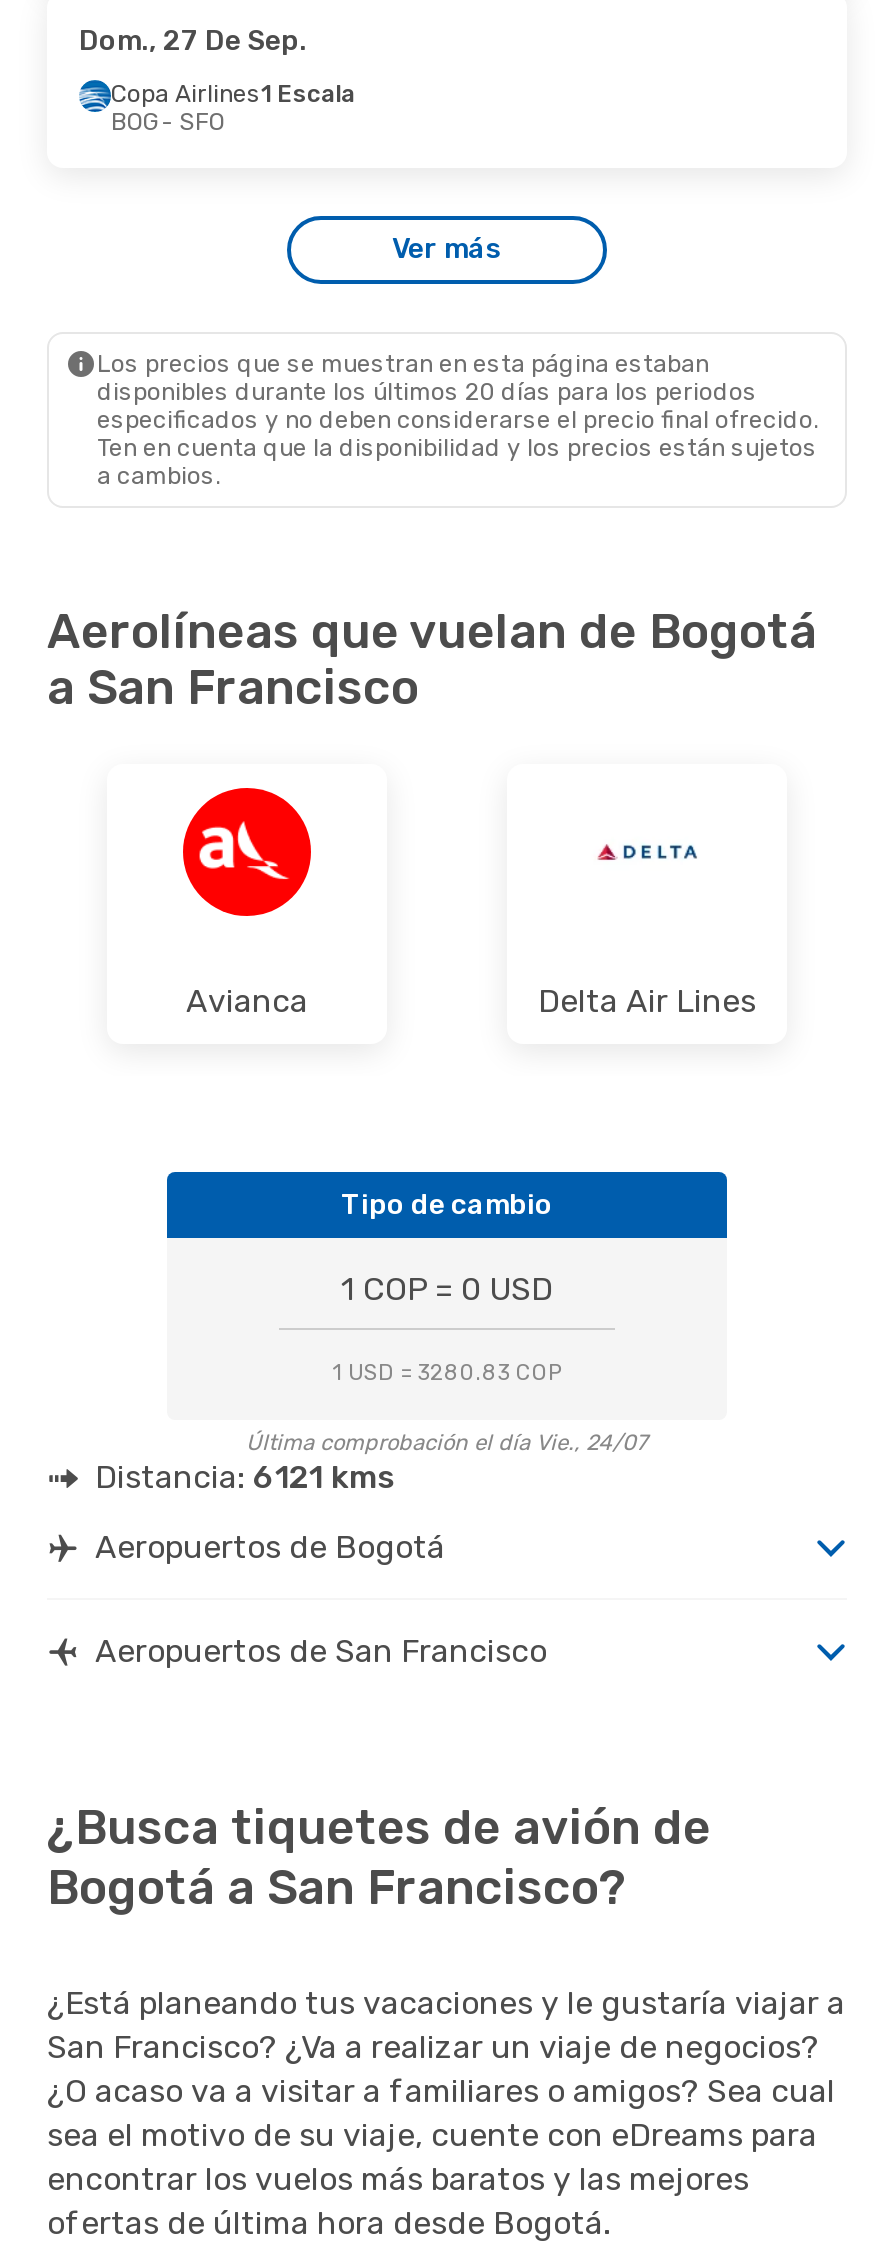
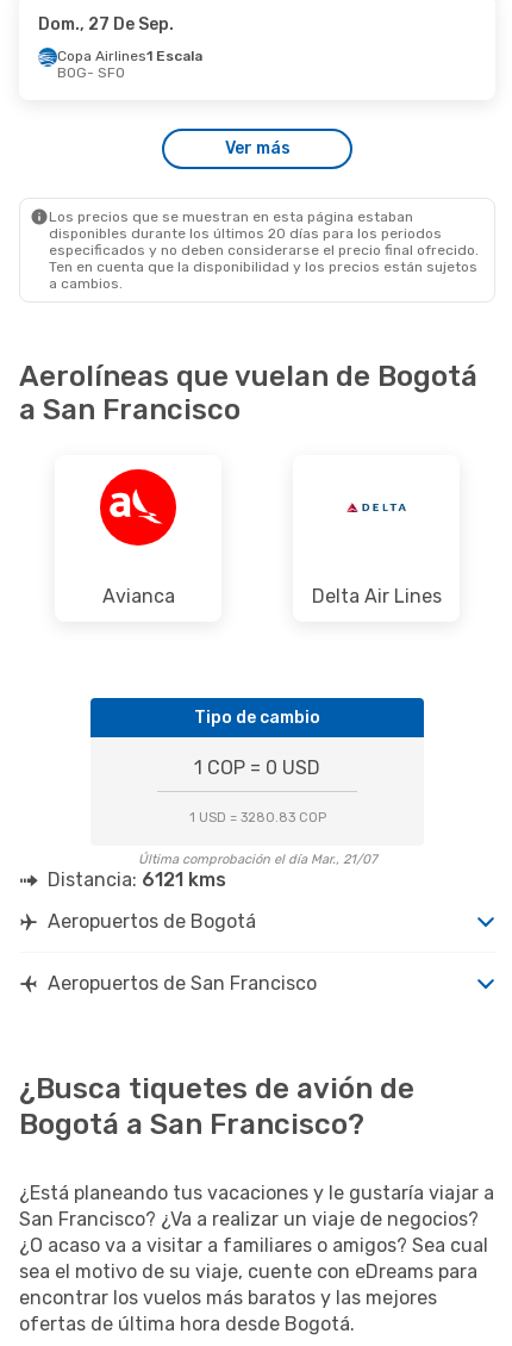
- Última comprobación el día Vie., 24/07
+ Última comprobación el día Mar., 21/07
